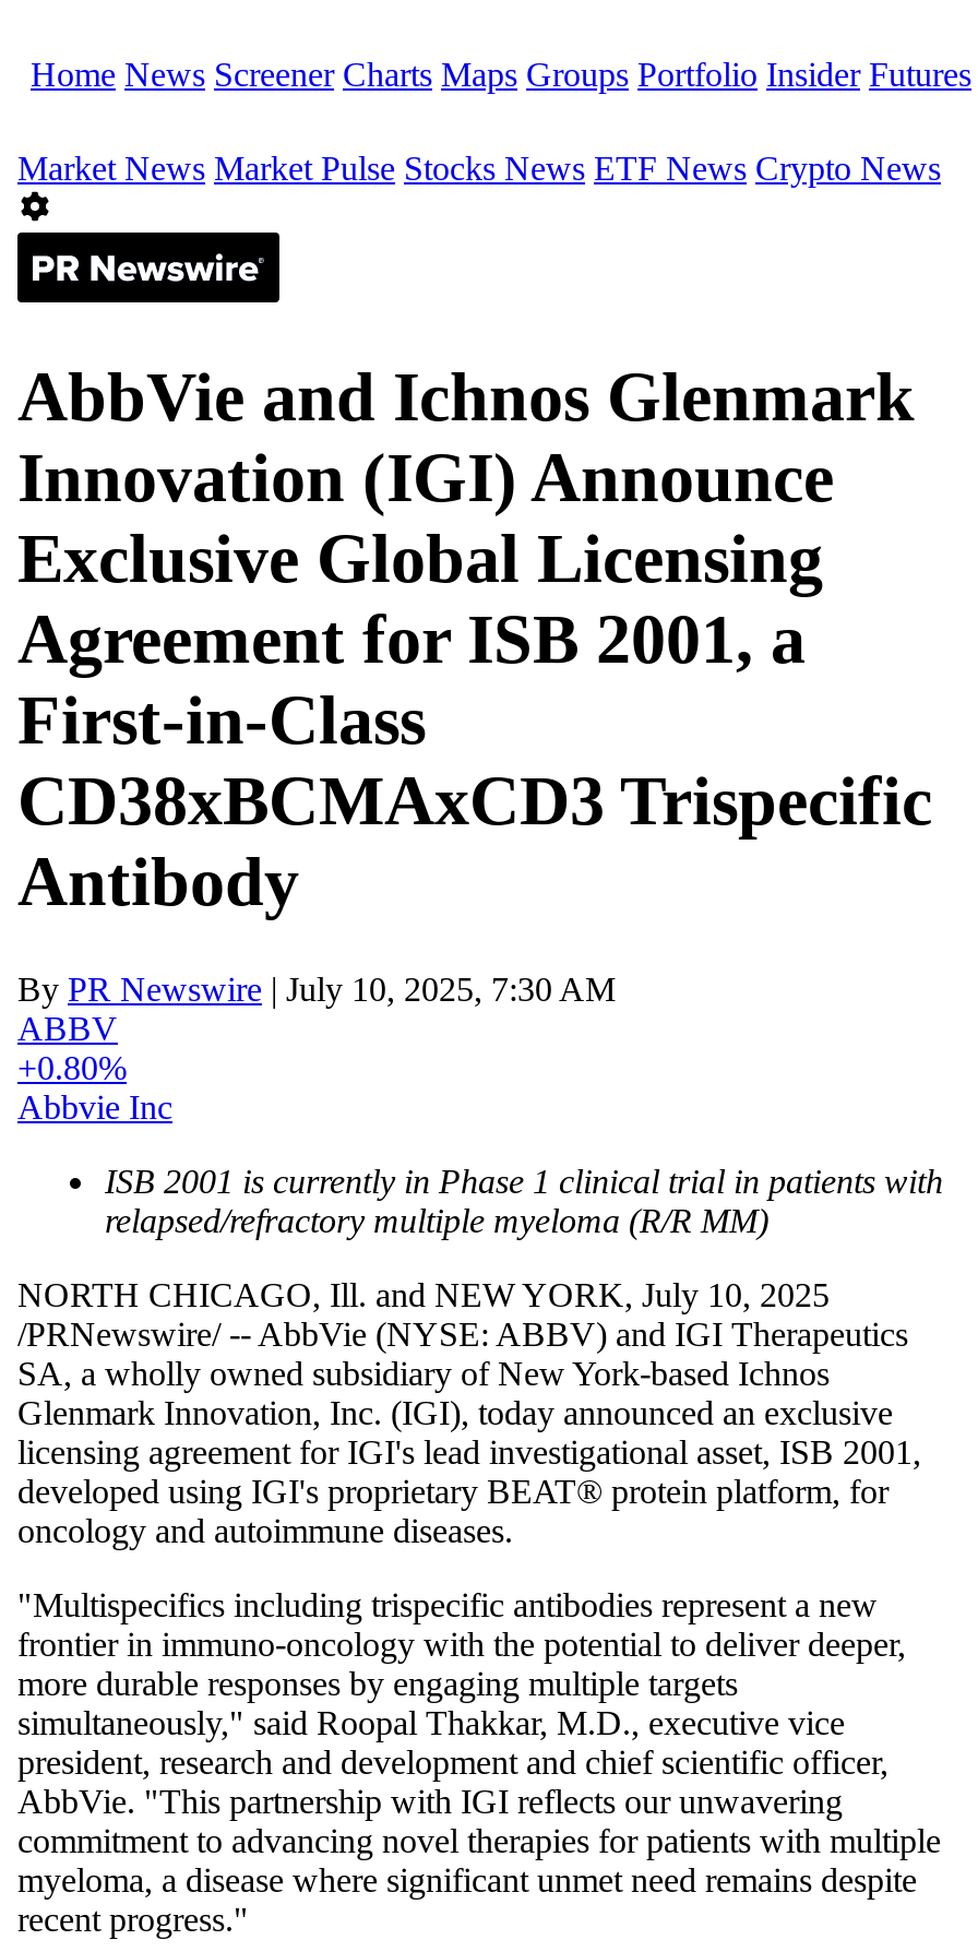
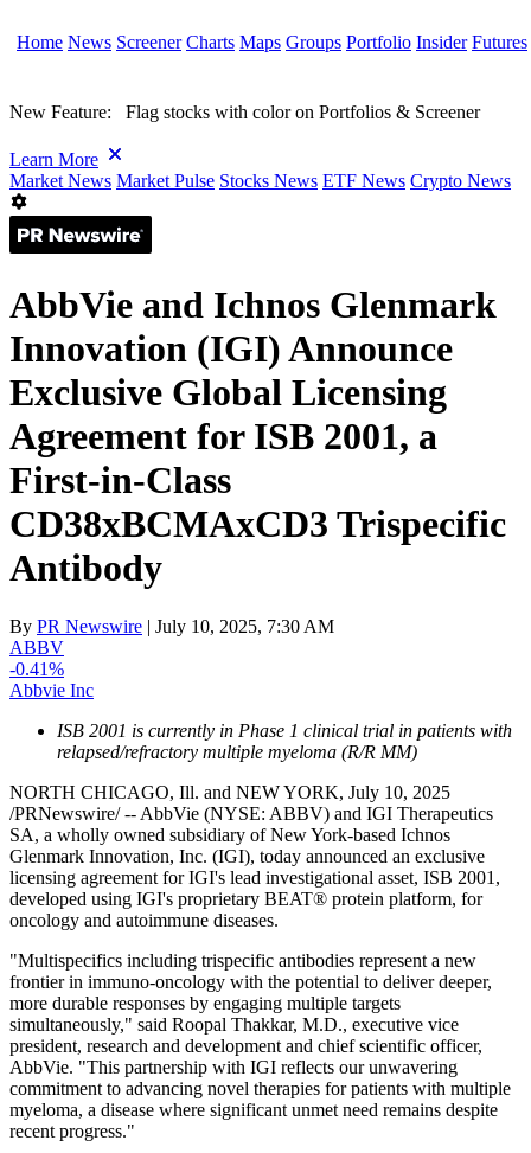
+ New Feature: Flag stocks with color on Portfolios & Screener
+ Learn More

- +0.80%
+ -0.41%
